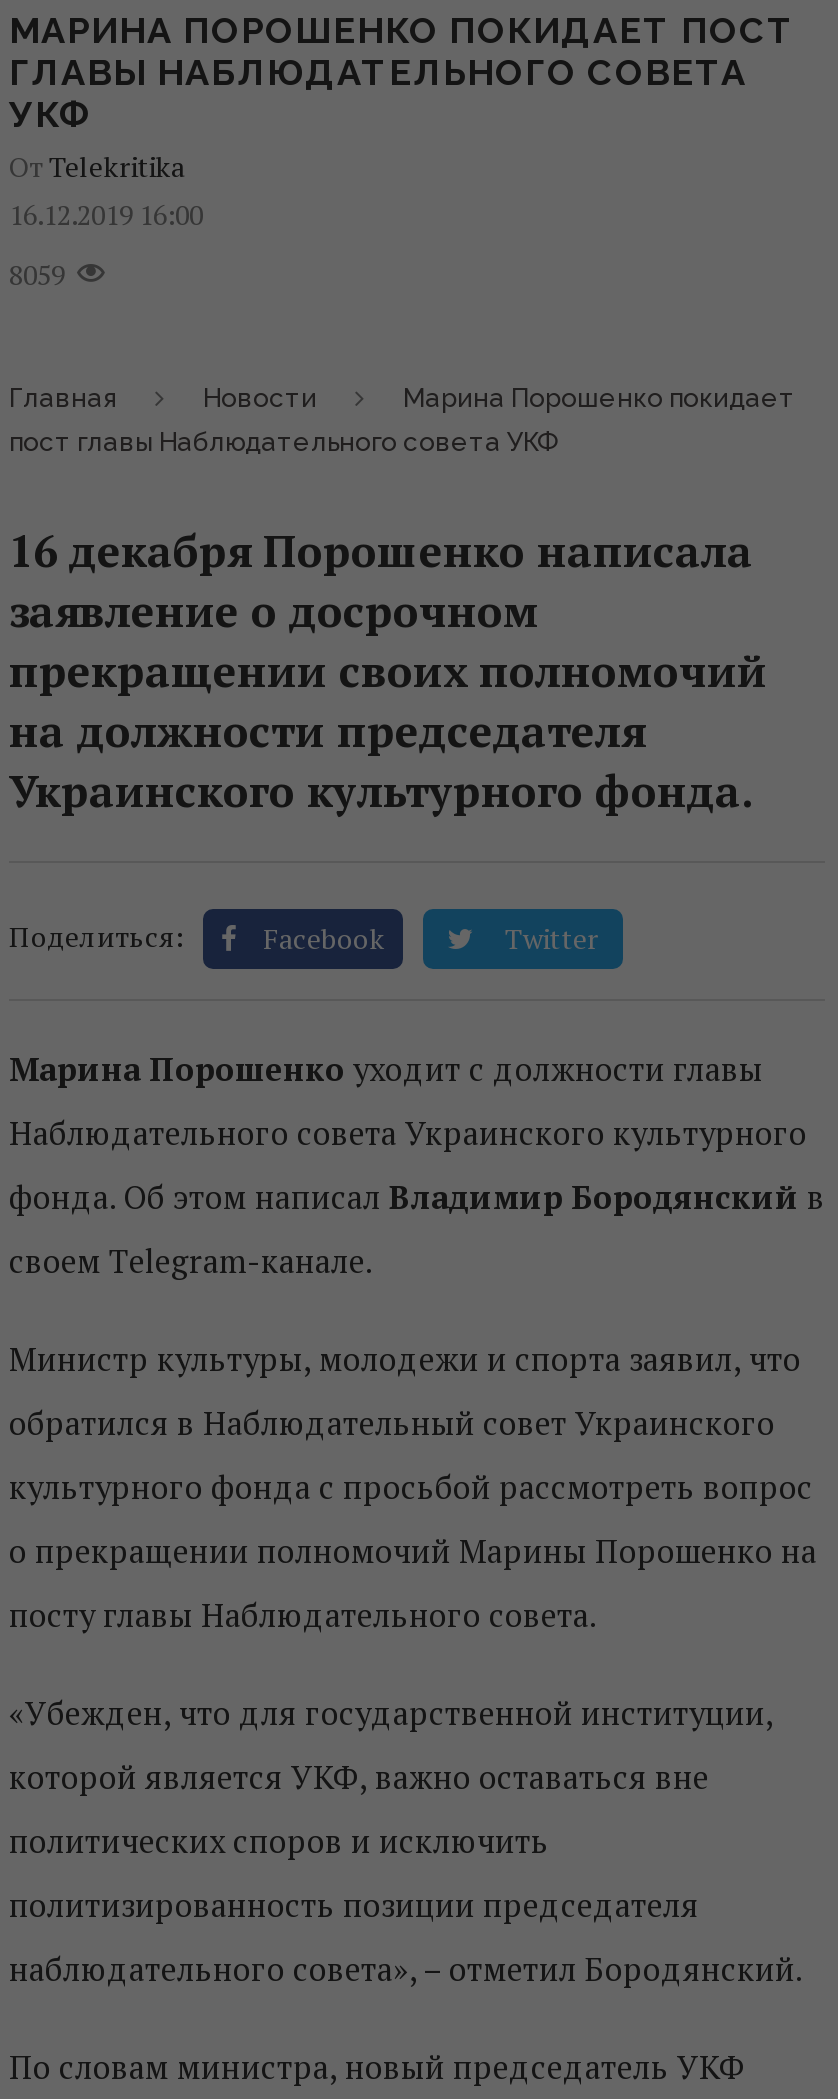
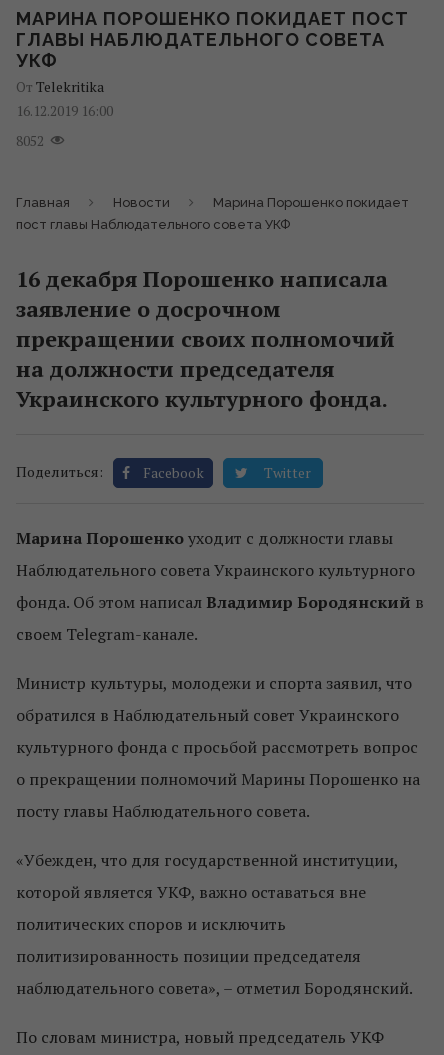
- 8059
+ 8052
